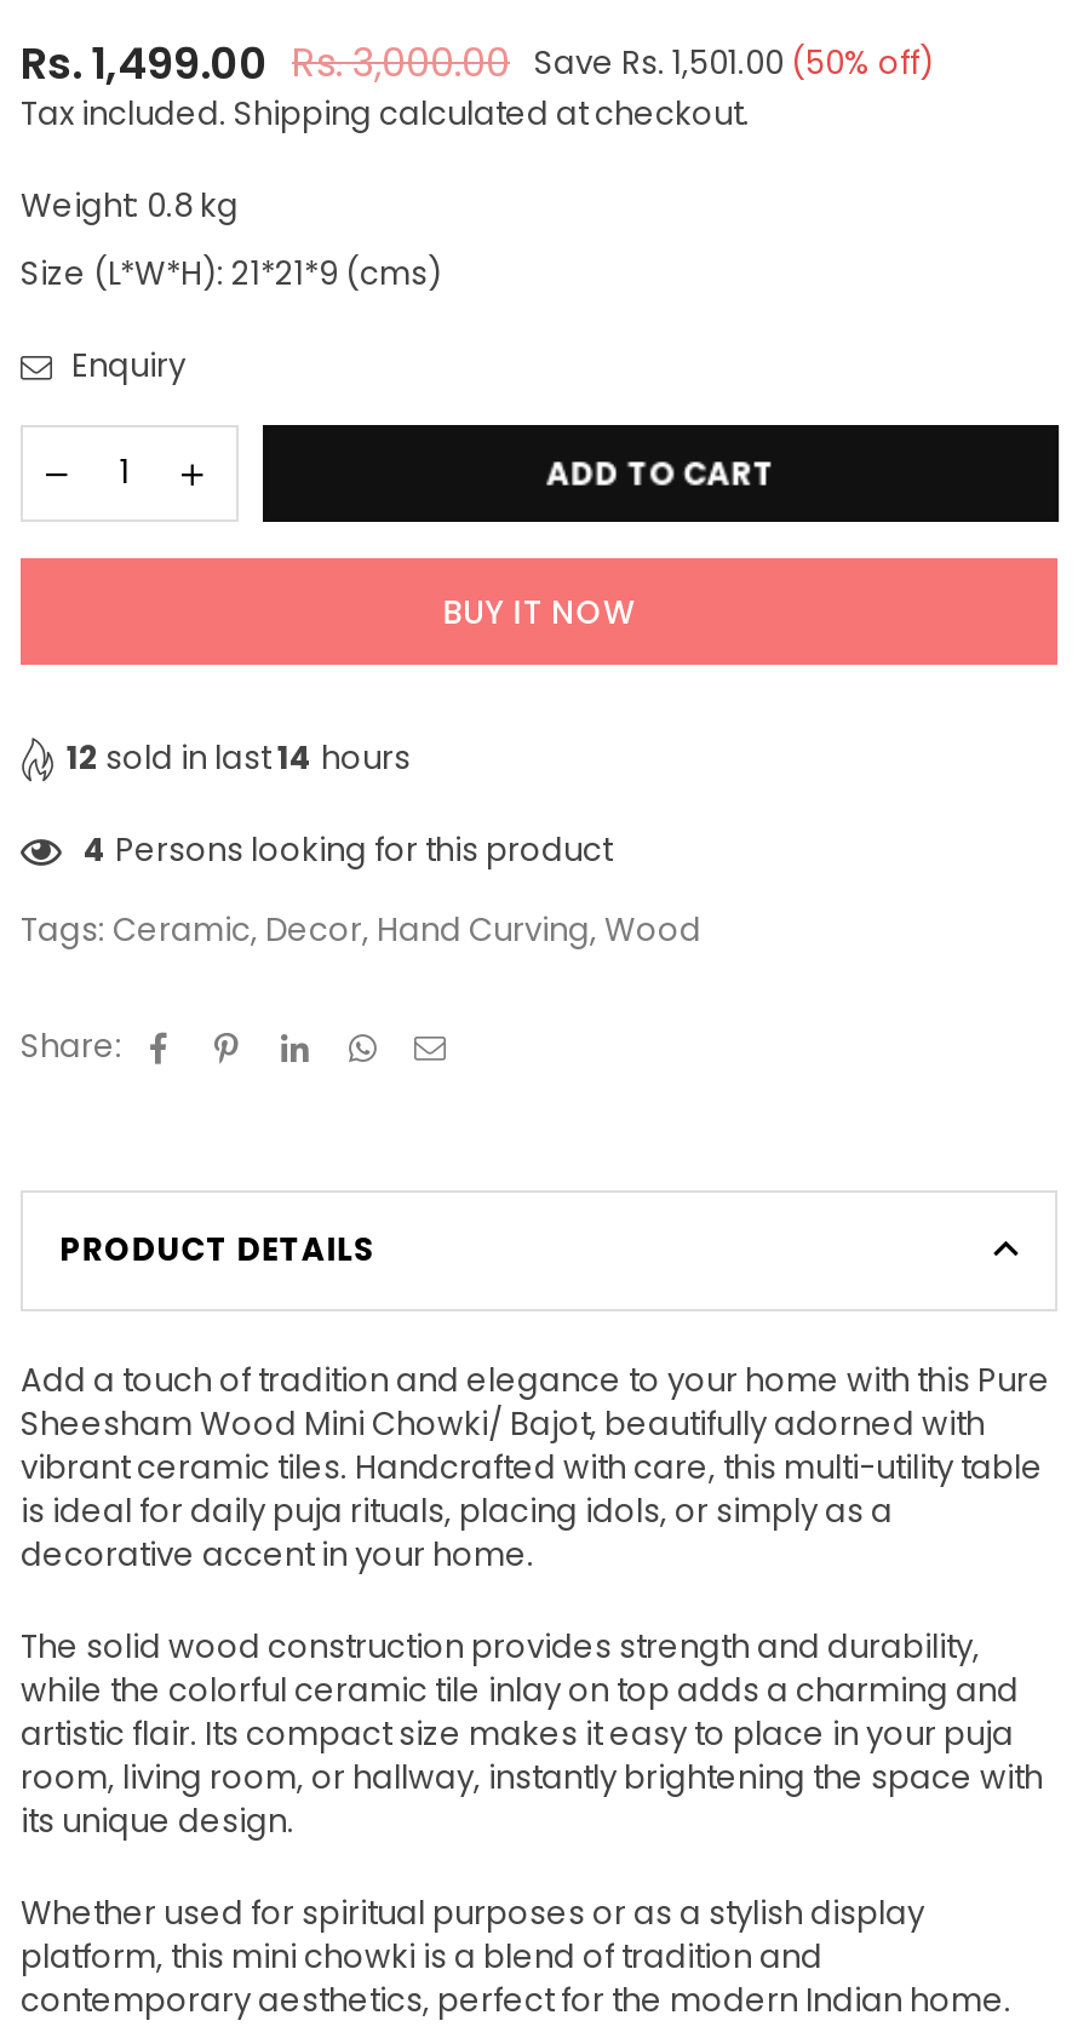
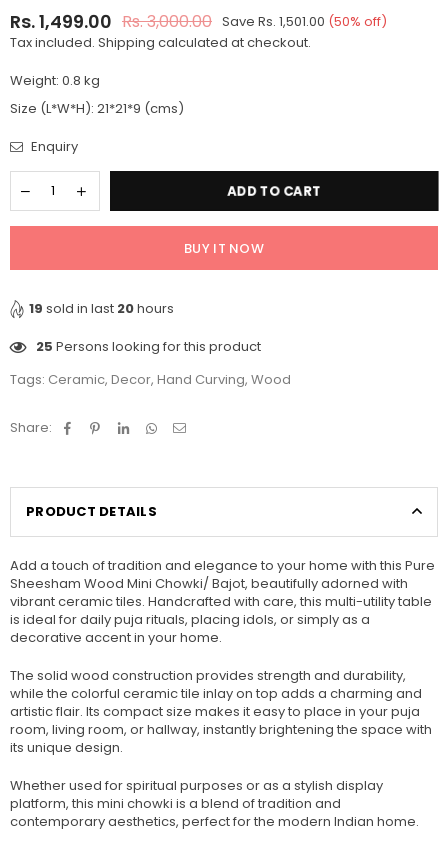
- 12 sold in last14 hours
+ 19 sold in last20 hours

- 4 Persons looking for this product
+ 25 Persons looking for this product
